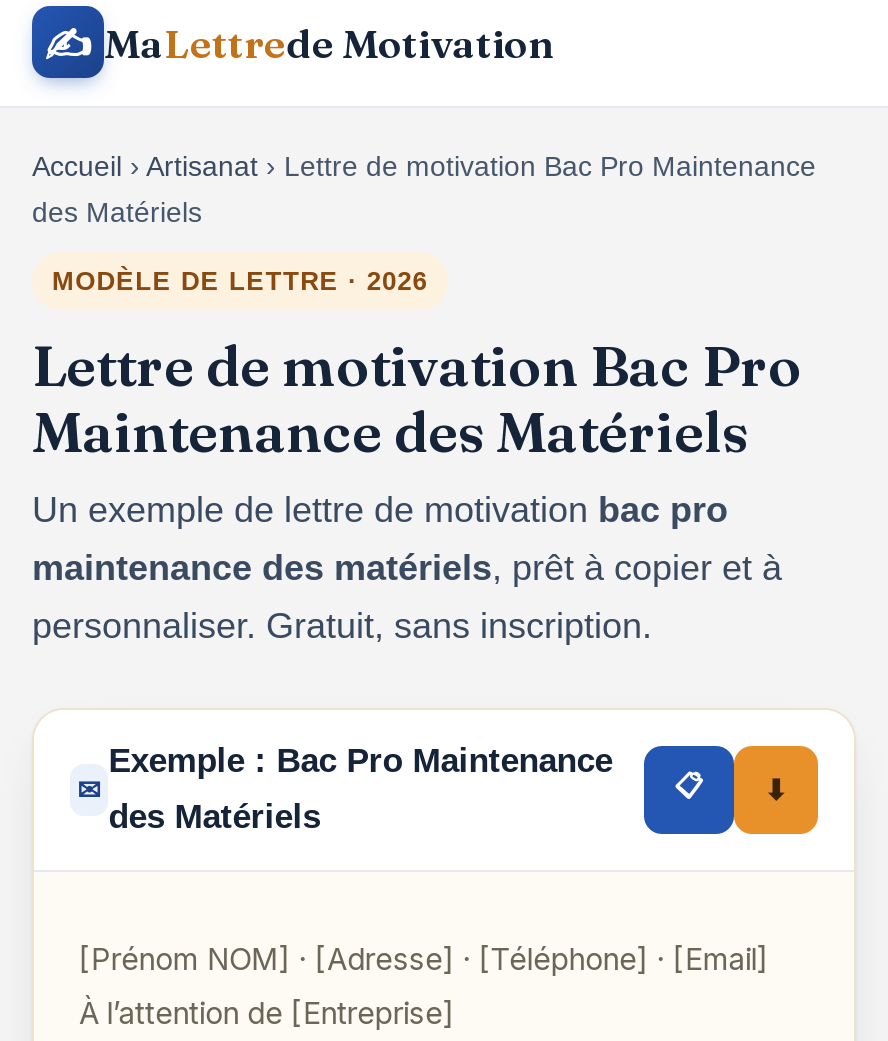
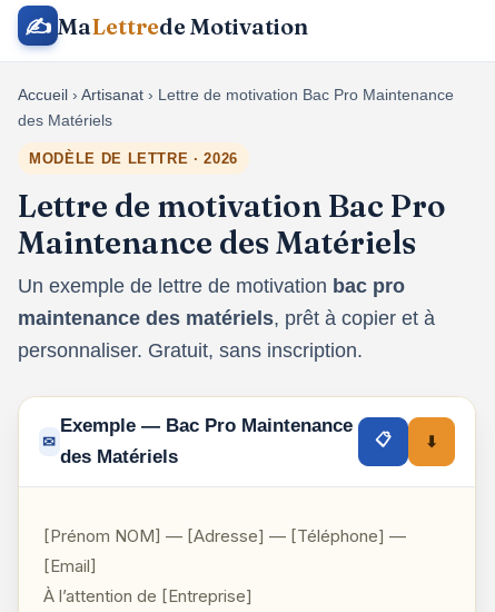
- Exemple : Bac Pro Maintenance
+ Exemple — Bac Pro Maintenance

- [Prénom NOM] · [Adresse] · [Téléphone] · [Email]
+ [Prénom NOM] — [Adresse] — [Téléphone] —
+ [Email]
